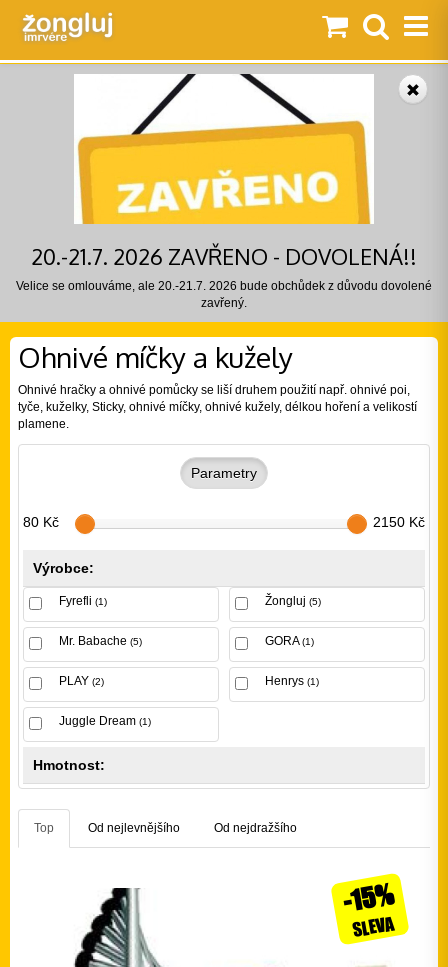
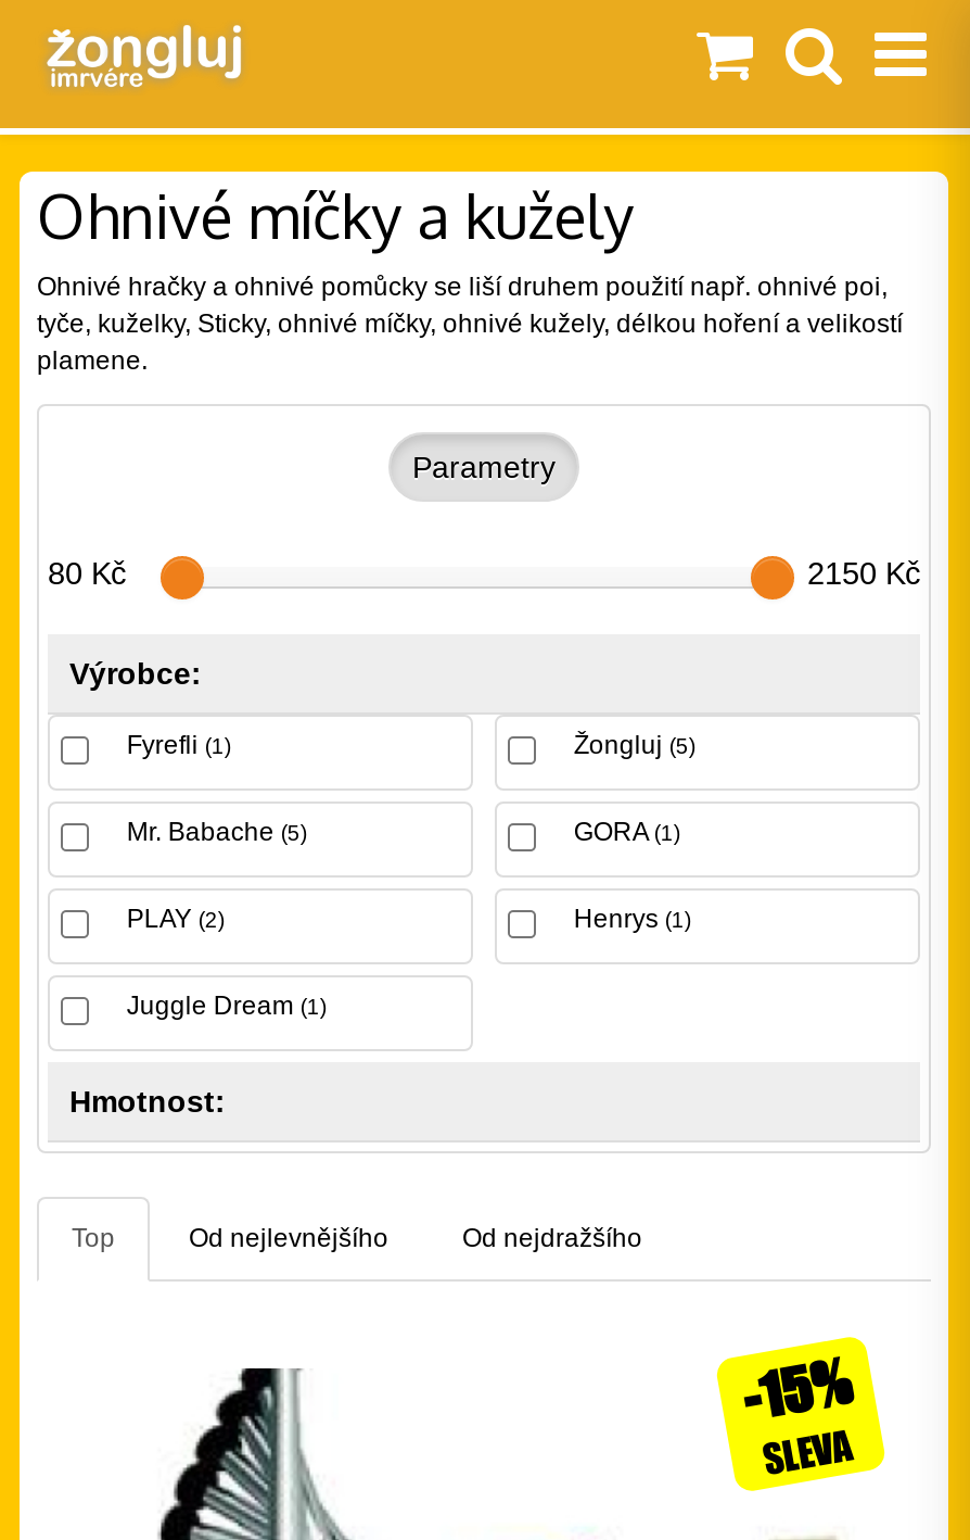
- [image]
- 20.-21.7. 2026 ZAVŘENO - DOVOLENÁ!!
- Velice se omlouváme, ale 20.-21.7. 2026 bude obchůdek z důvodu dovolené
- zavřený.
